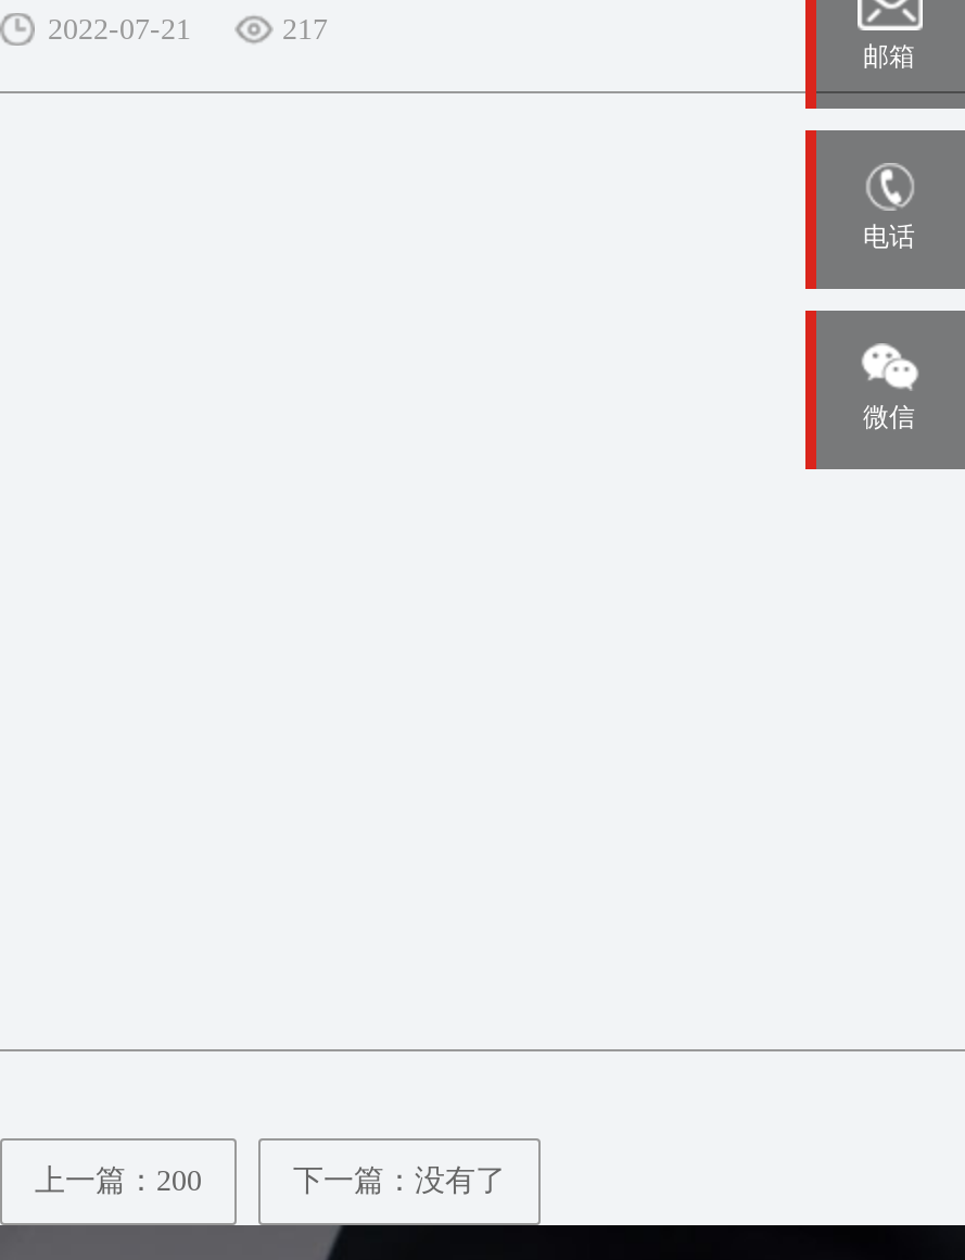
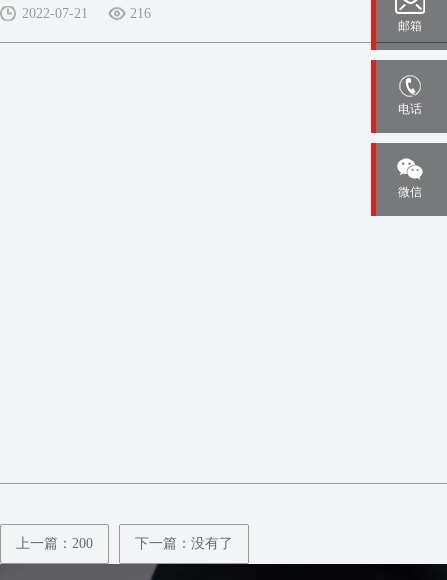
- 217
+ 216
